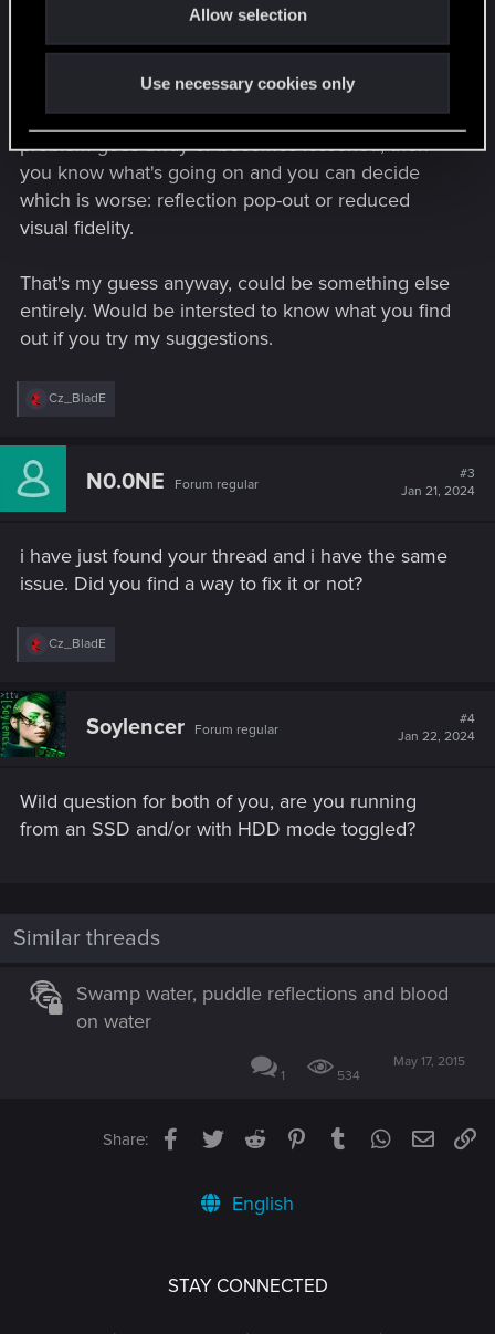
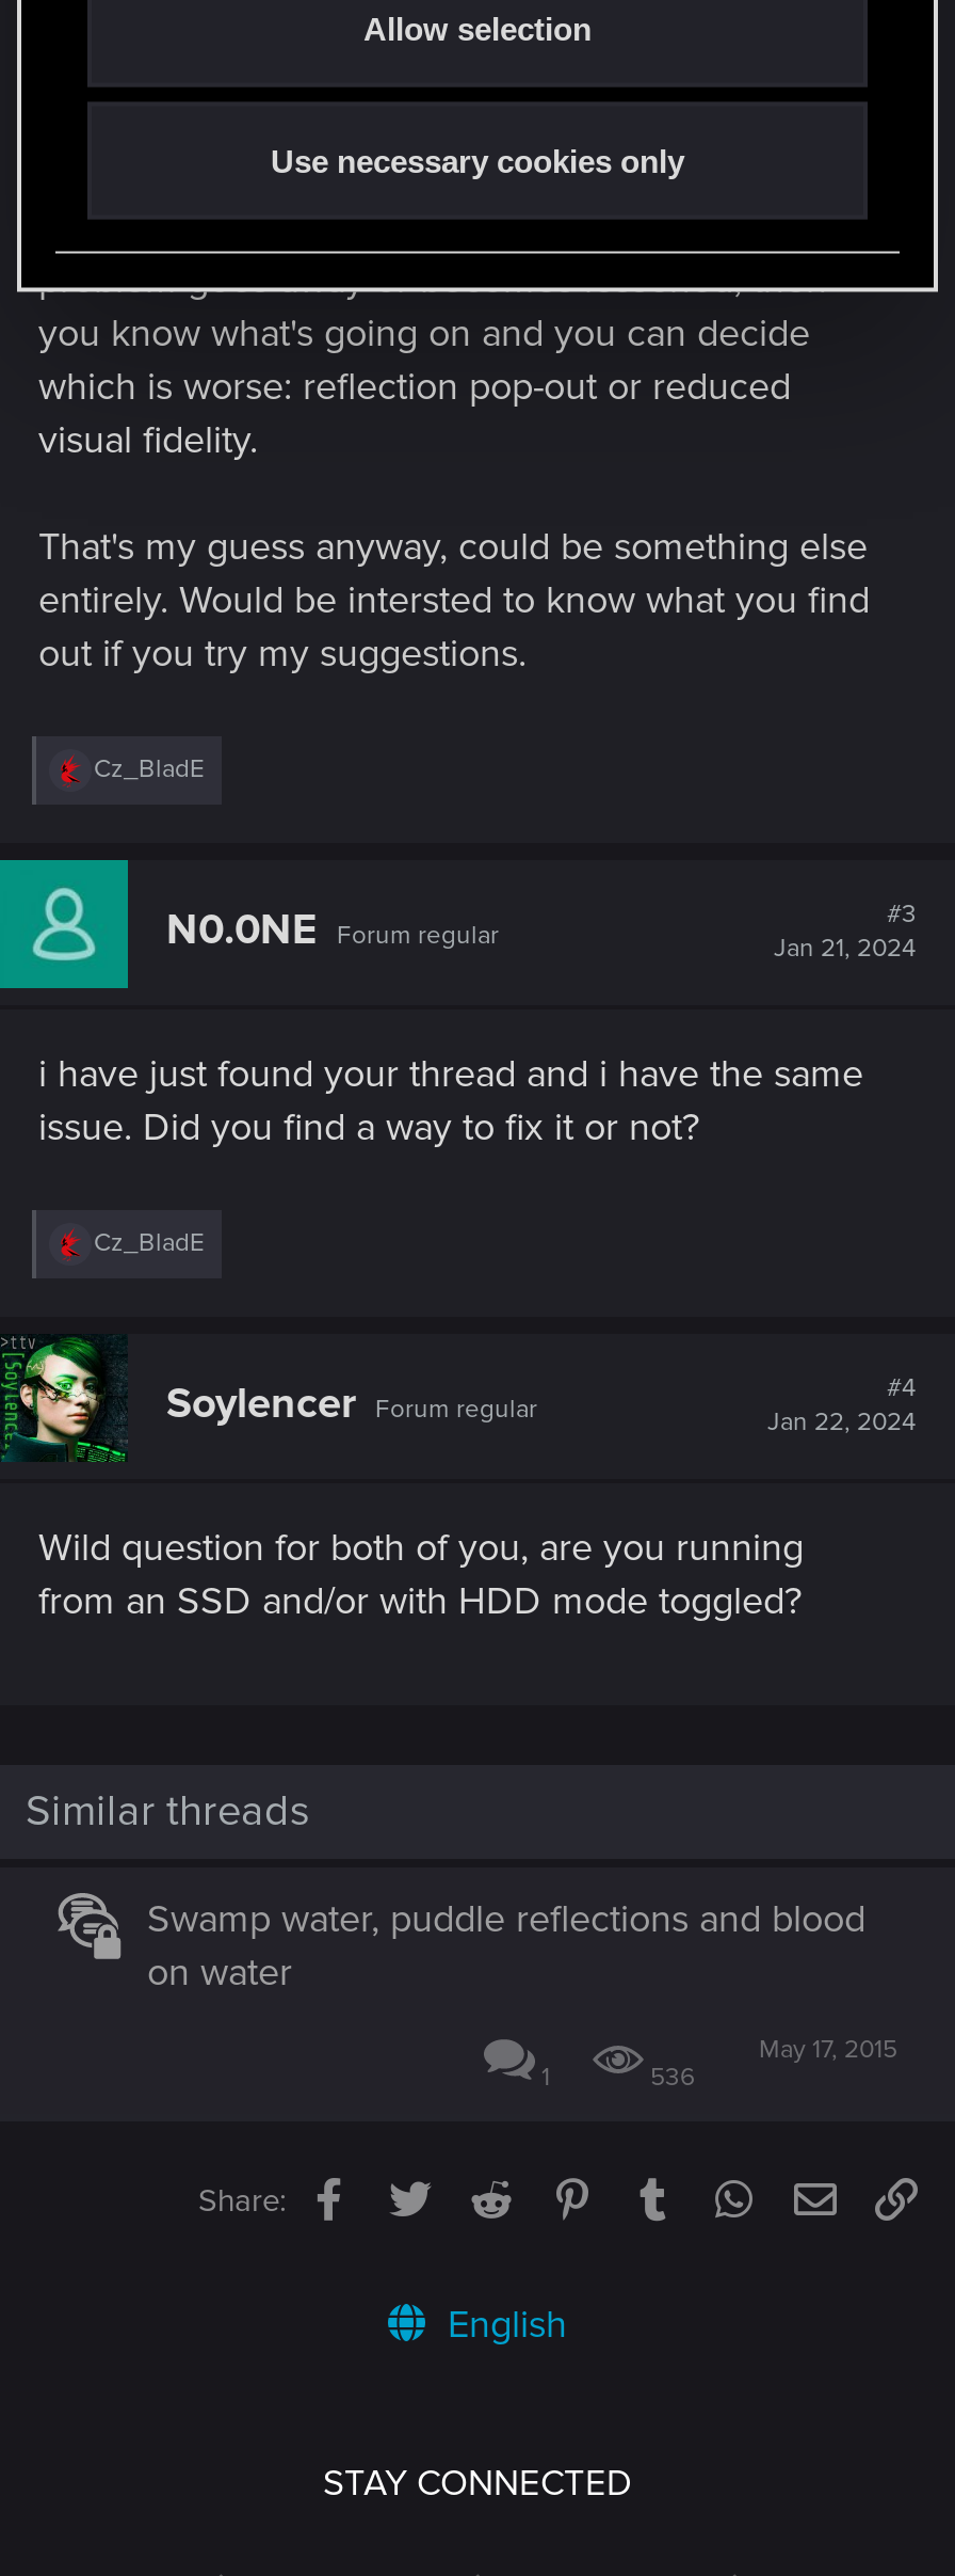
- 534
+ 536
